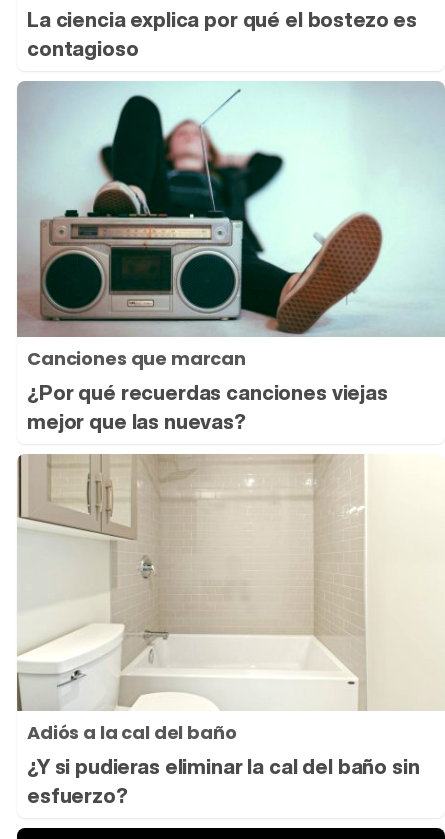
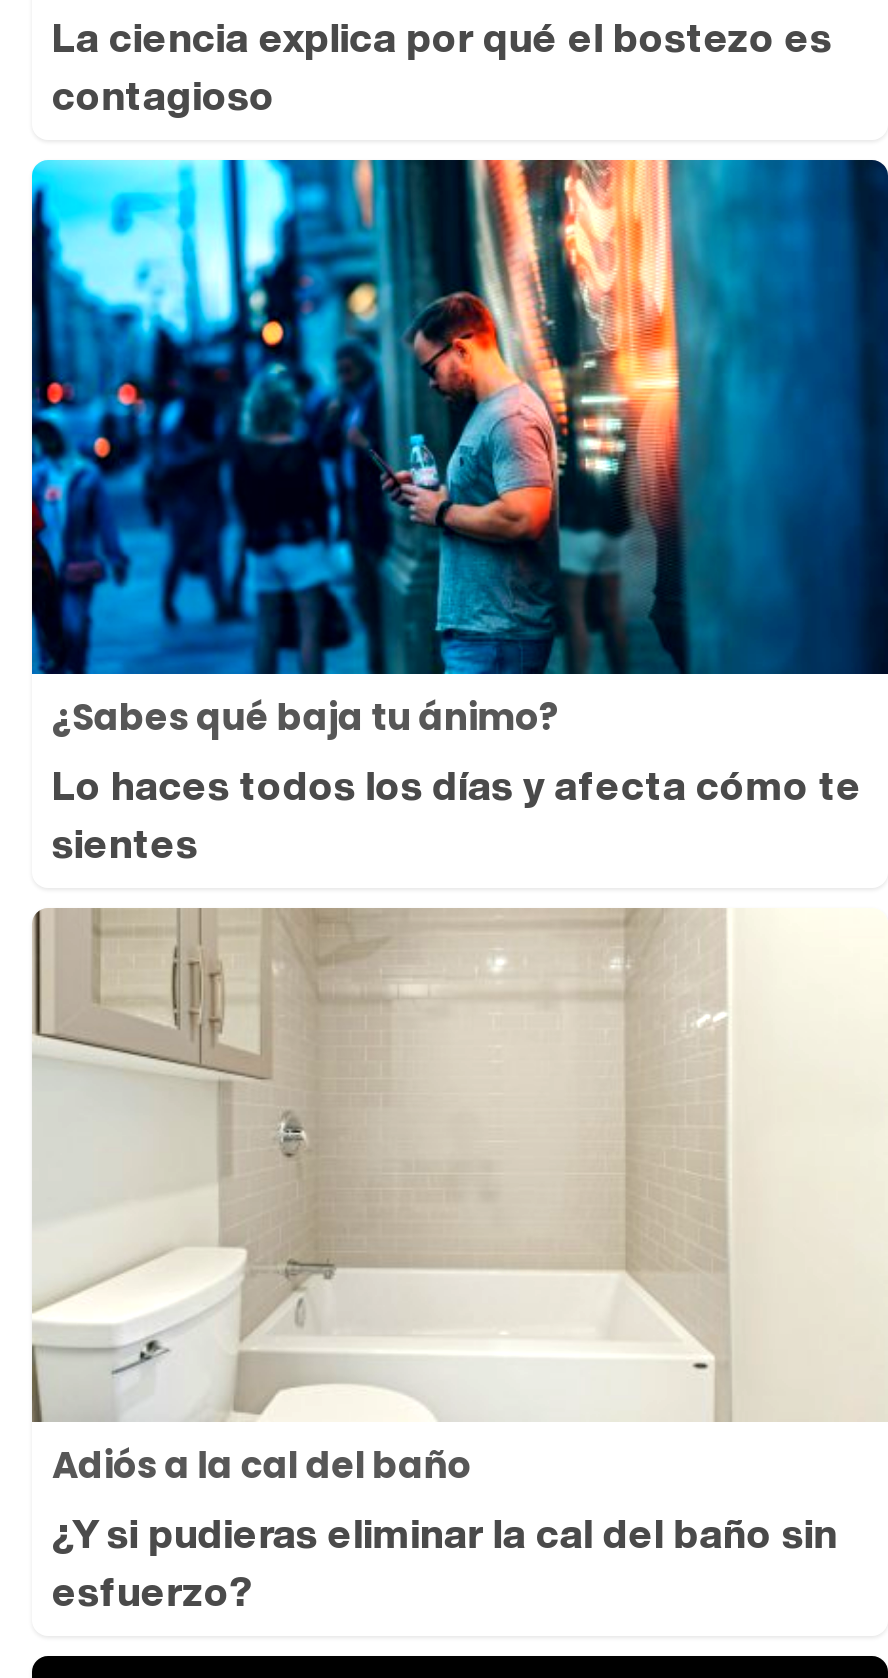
- [image]
- Canciones que marcan
- ¿Por qué recuerdas canciones viejas
- mejor que las nuevas?
+ [image]
+ ¿Sabes qué baja tu ánimo?
+ Lo haces todos los días y afecta cómo te
+ sientes
